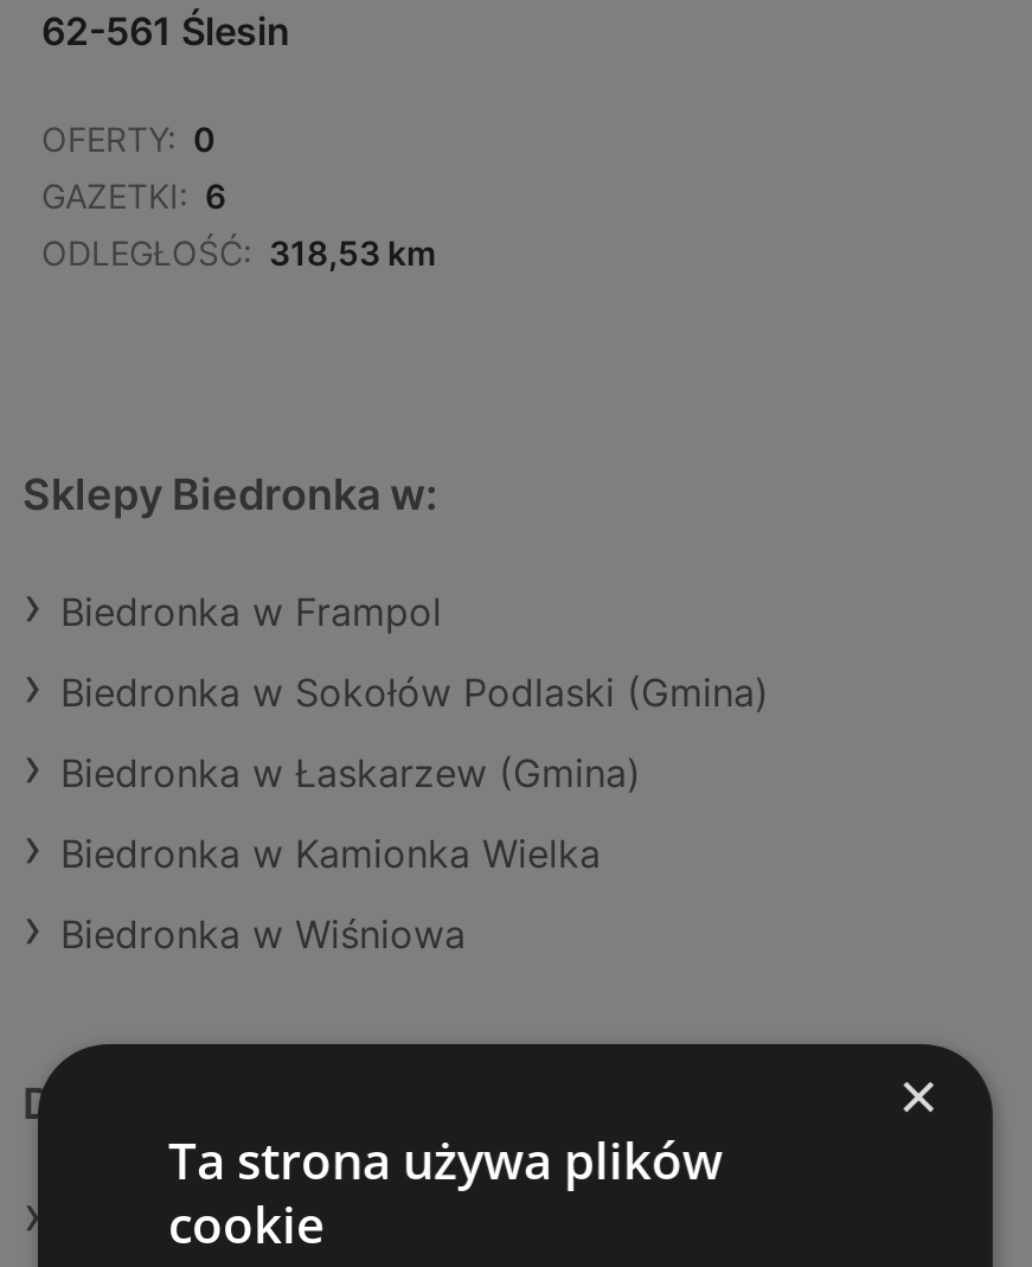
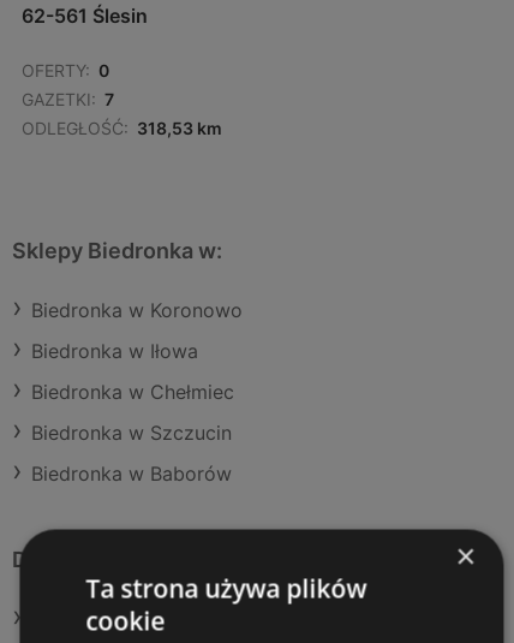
- GAZETKI: 6
+ GAZETKI: 7

- Biedronka w Frampol
+ Biedronka w Koronowo

- Biedronka w Sokołów Podlaski (Gmina)
+ Biedronka w Iłowa

- Biedronka w Łaskarzew (Gmina)
+ Biedronka w Chełmiec

- Biedronka w Kamionka Wielka
+ Biedronka w Szczucin

- Biedronka w Wiśniowa
+ Biedronka w Baborów
